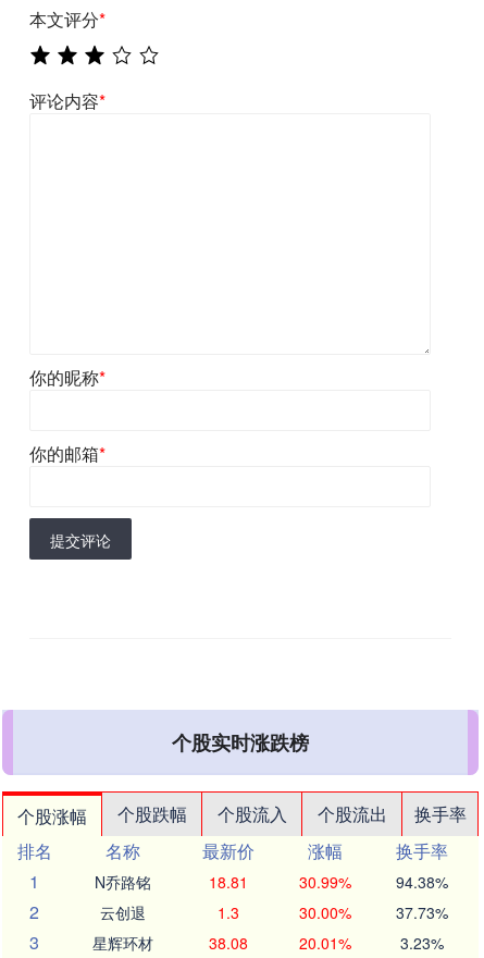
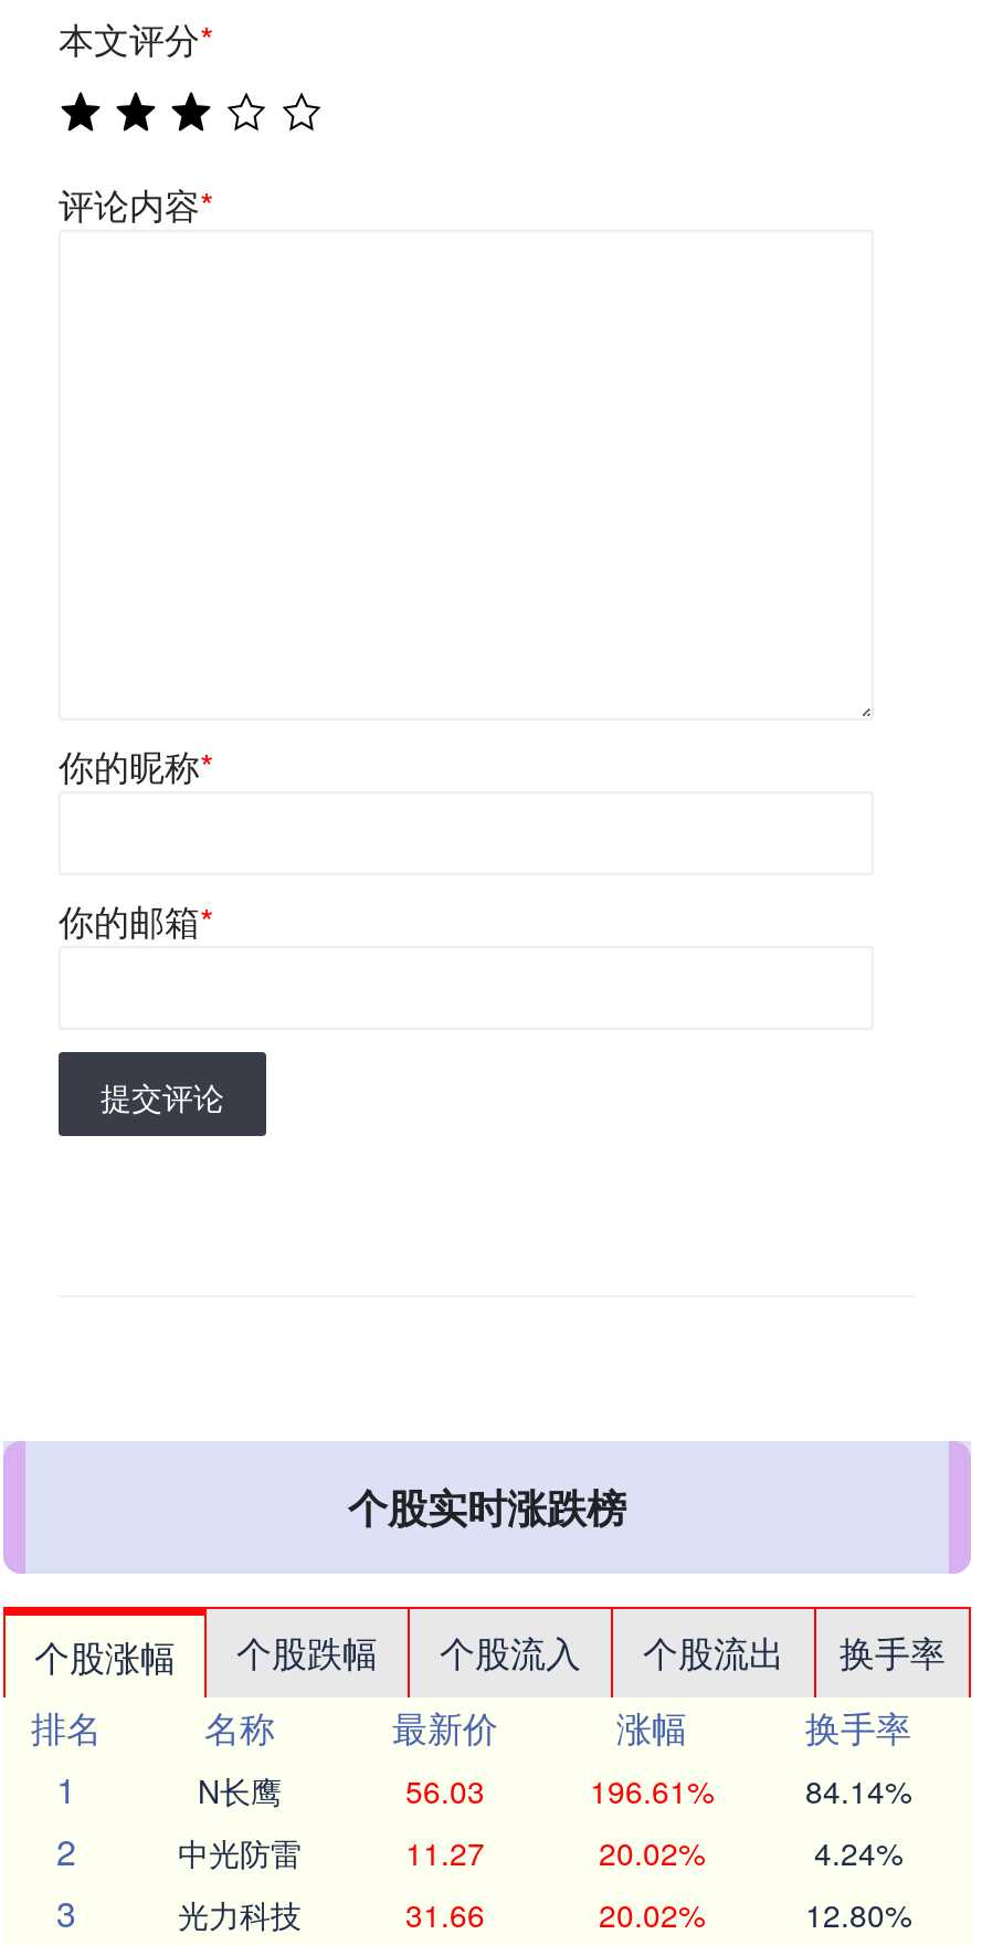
- N乔路铭
- 18.81
- 30.99%
- 94.38%
+ N长鹰
+ 56.03
+ 196.61%
+ 84.14%

- 云创退
- 1.3
- 30.00%
- 37.73%
+ 中光防雷
+ 11.27
+ 20.02%
+ 4.24%

- 星辉环材
- 38.08
- 20.01%
- 3.23%
+ 光力科技
+ 31.66
+ 20.02%
+ 12.80%
